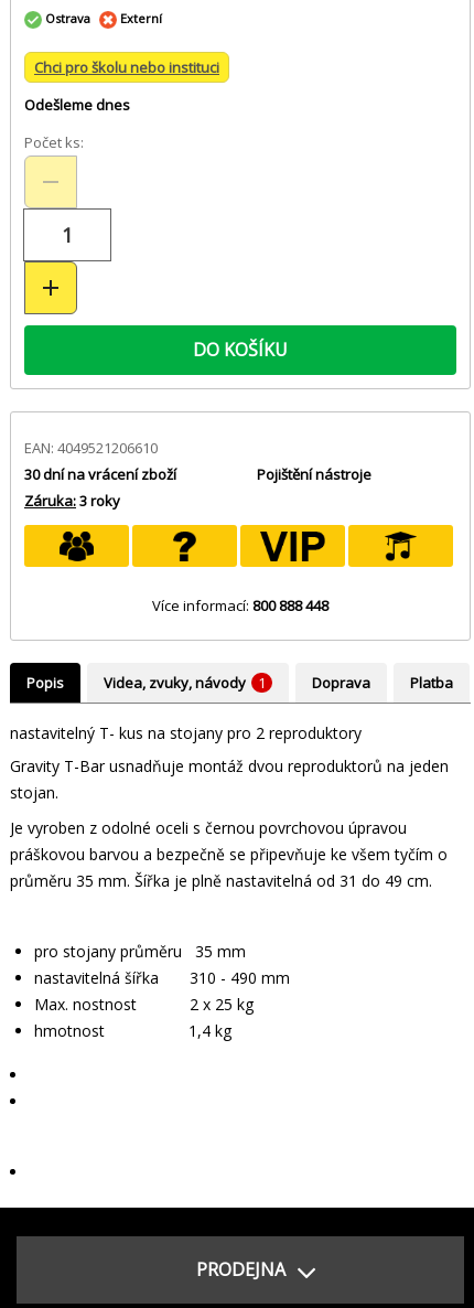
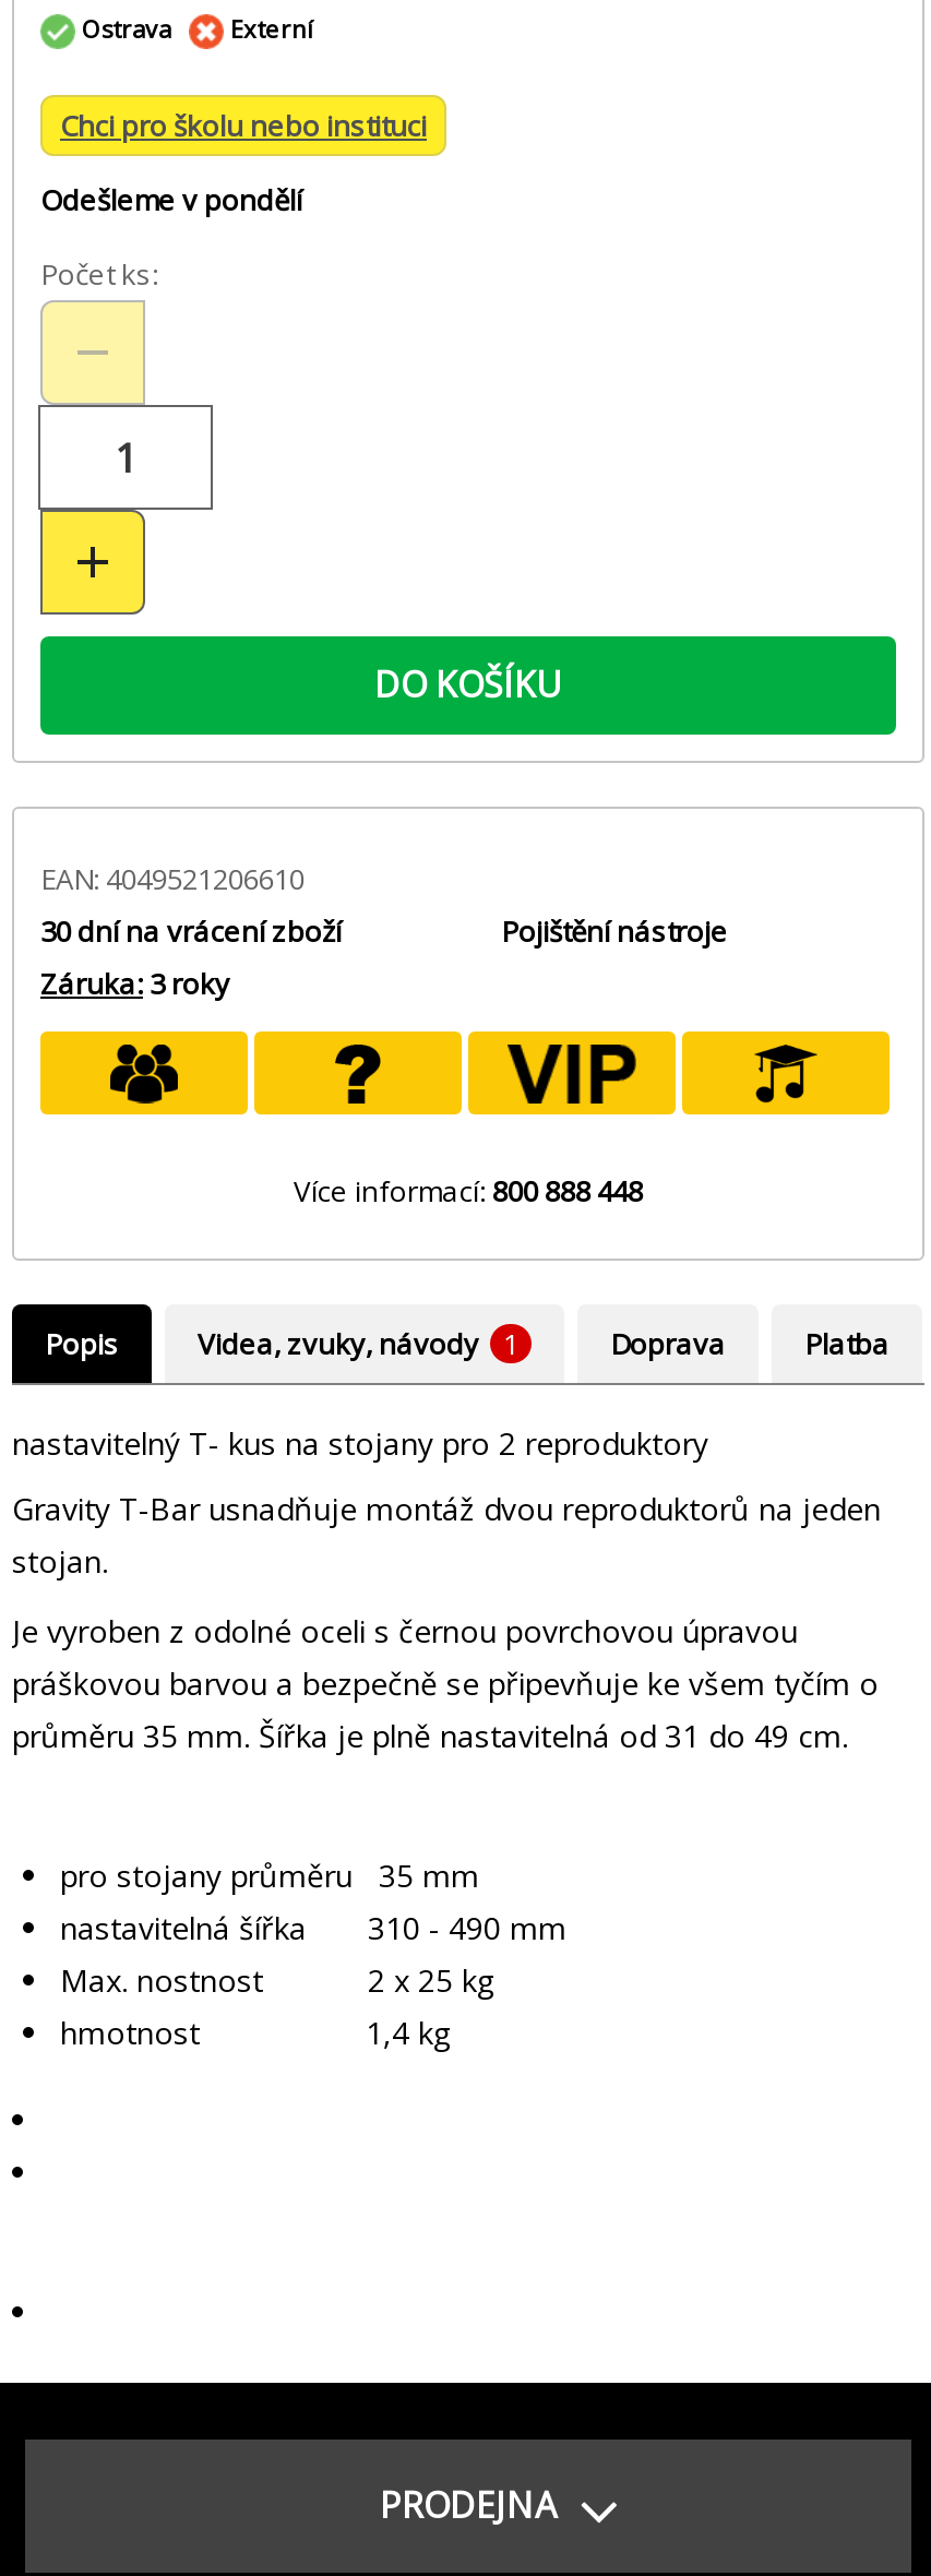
- Odešleme dnes
+ Odešleme v pondělí
